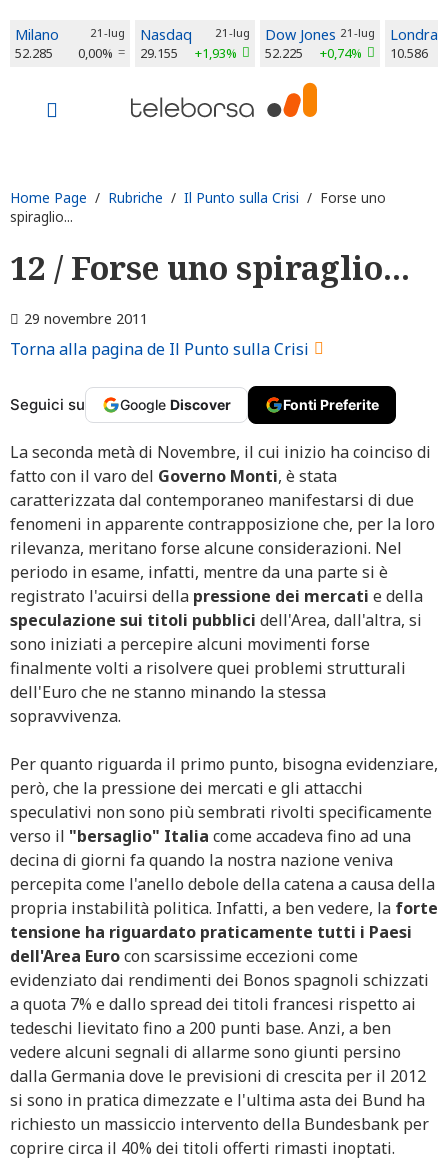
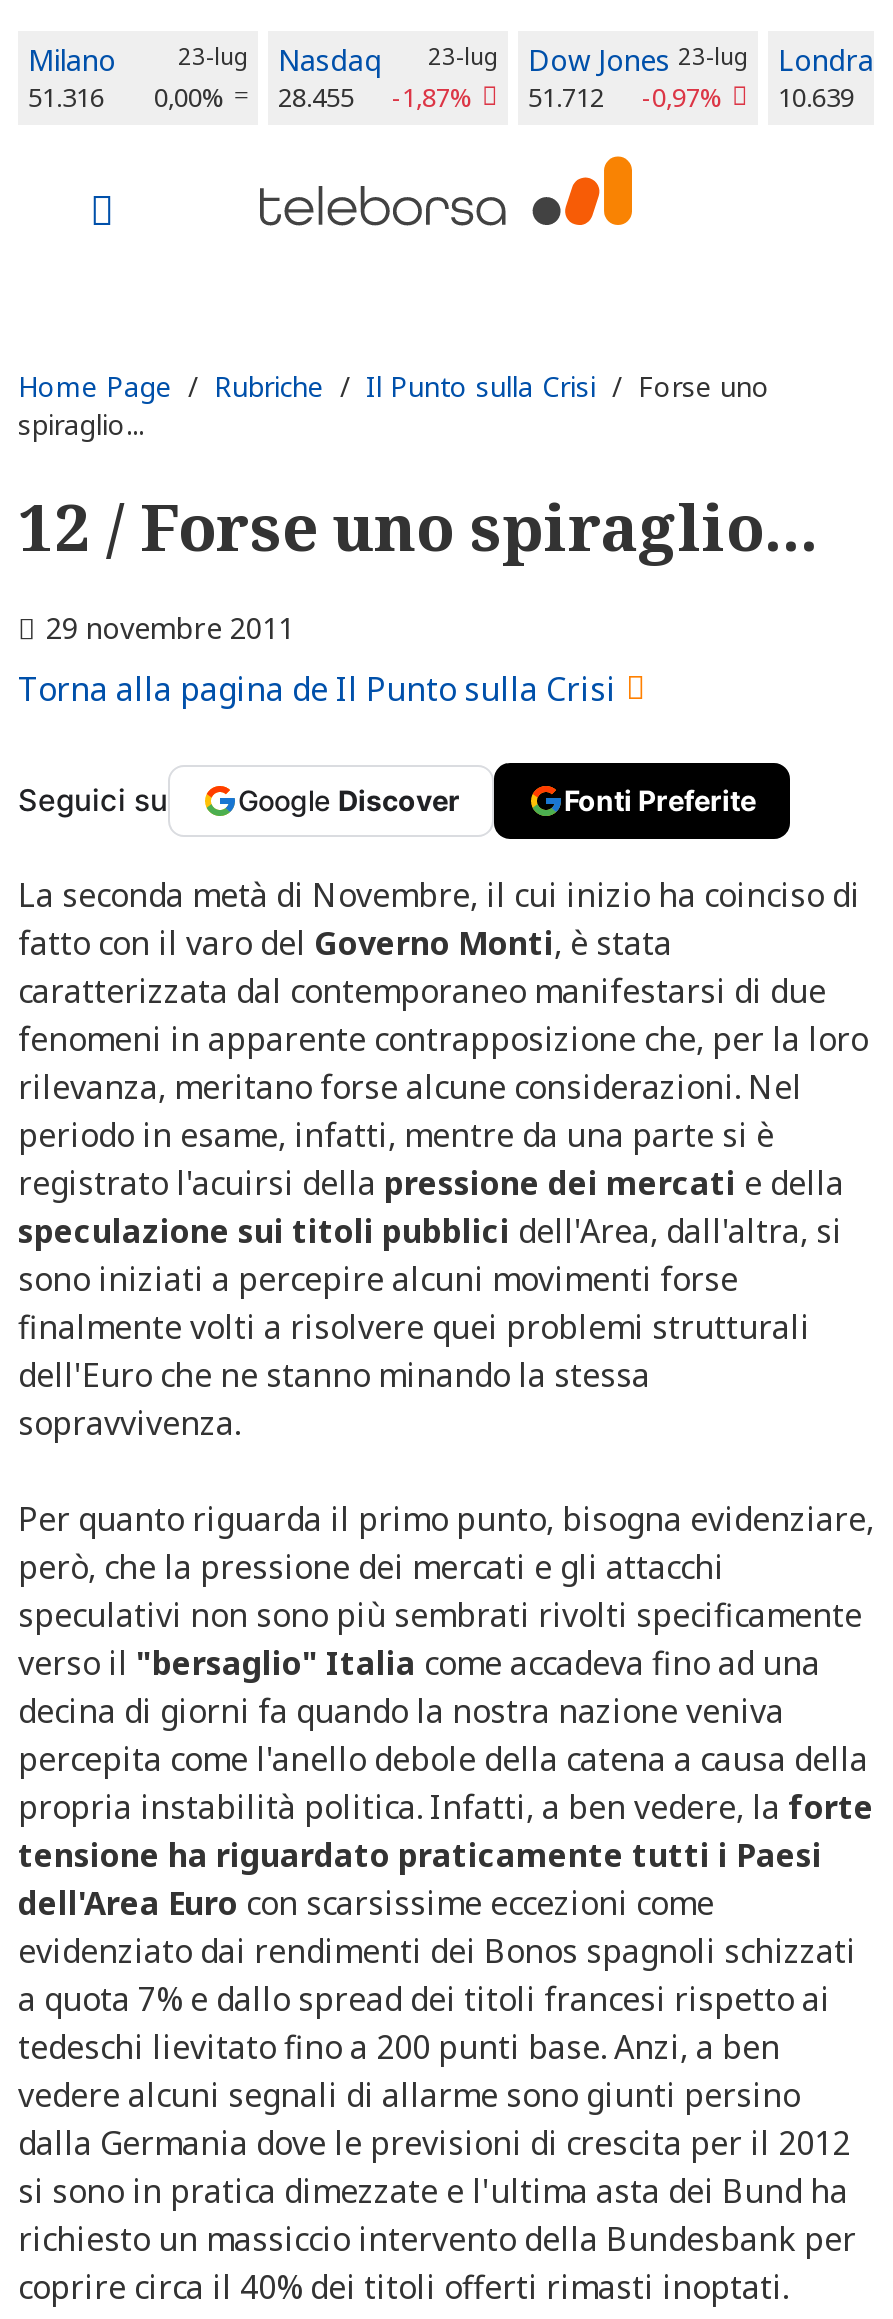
- 21-lug
- 52.285
+ 23-lug
+ 51.316

- 21-lug
- 29.155
- +1,93%
+ 23-lug
+ 28.455
+ -1,87%

- Dow Jones 21-lug
- 52.225
- +0,74%
+ Dow Jones 23-lug
+ 51.712
+ -0,97%

- 10.586
+ 10.639
